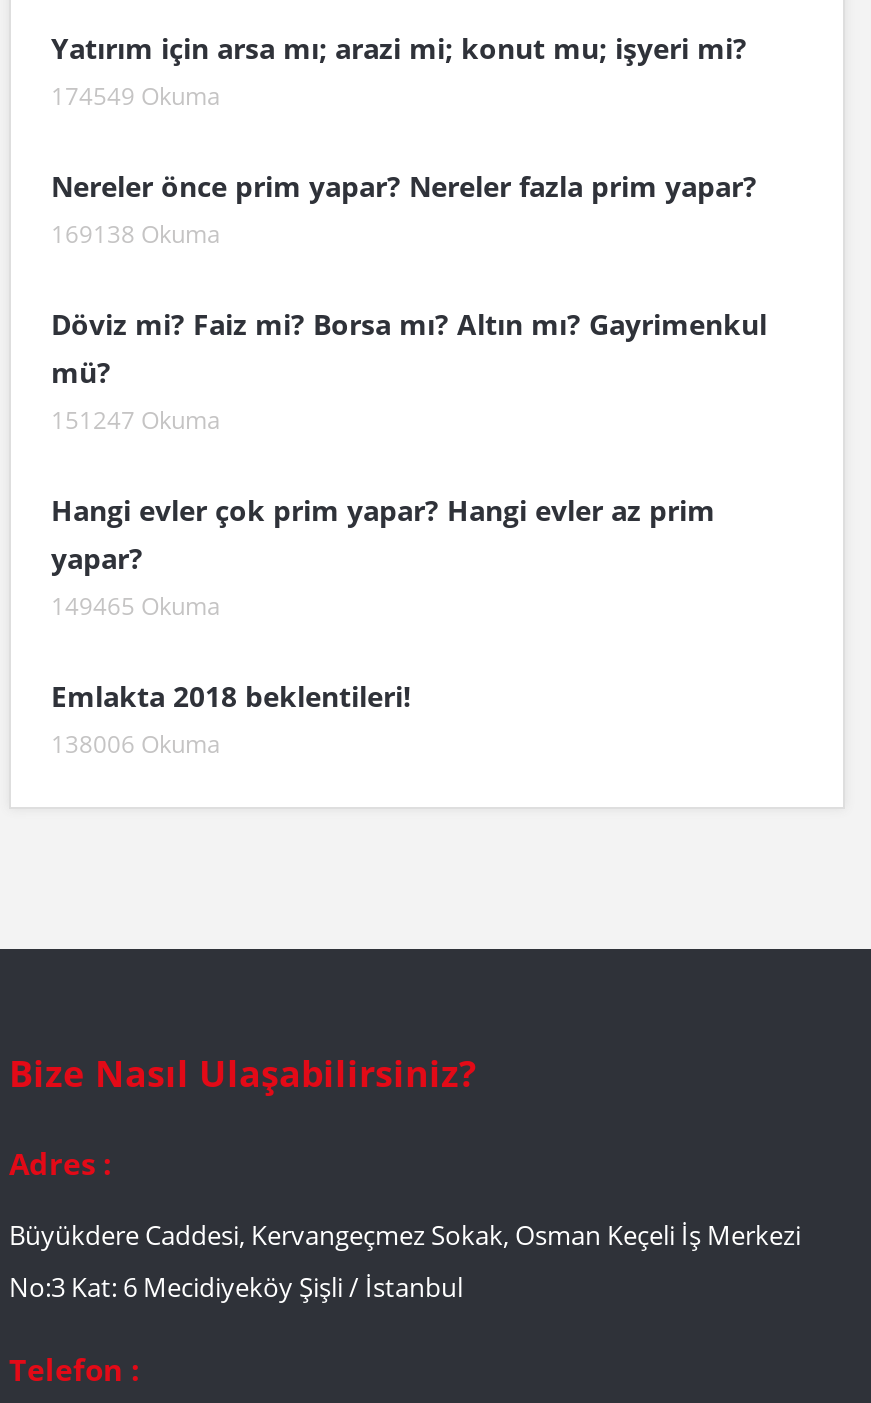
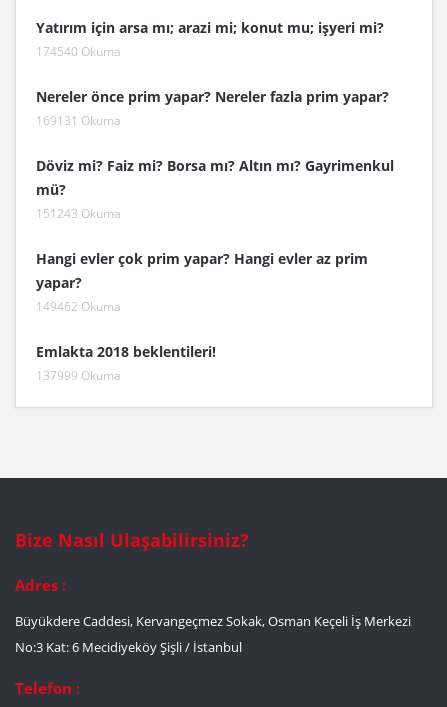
- 174549 Okuma
+ 174540 Okuma

- 169138 Okuma
+ 169131 Okuma

- 151247 Okuma
+ 151243 Okuma

- 149465 Okuma
+ 149462 Okuma

- 138006 Okuma
+ 137999 Okuma
